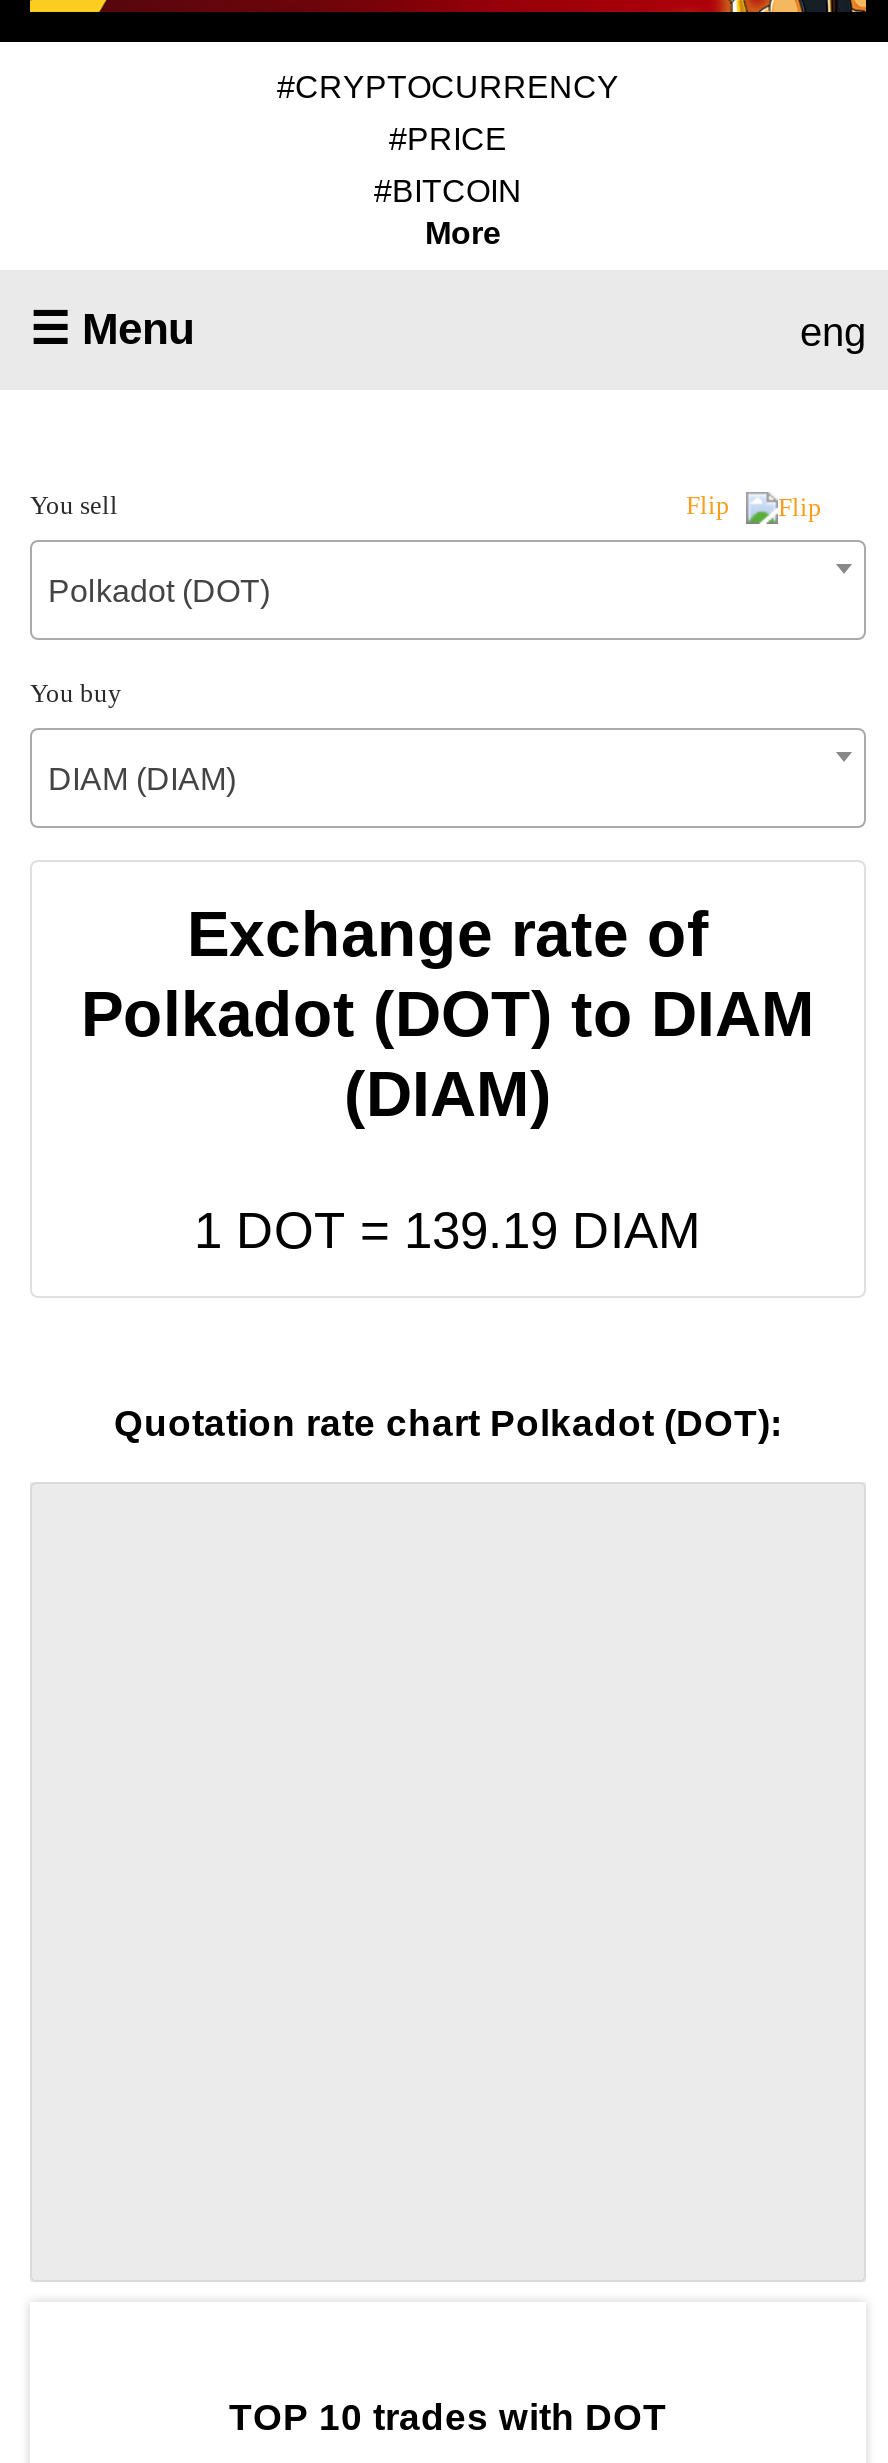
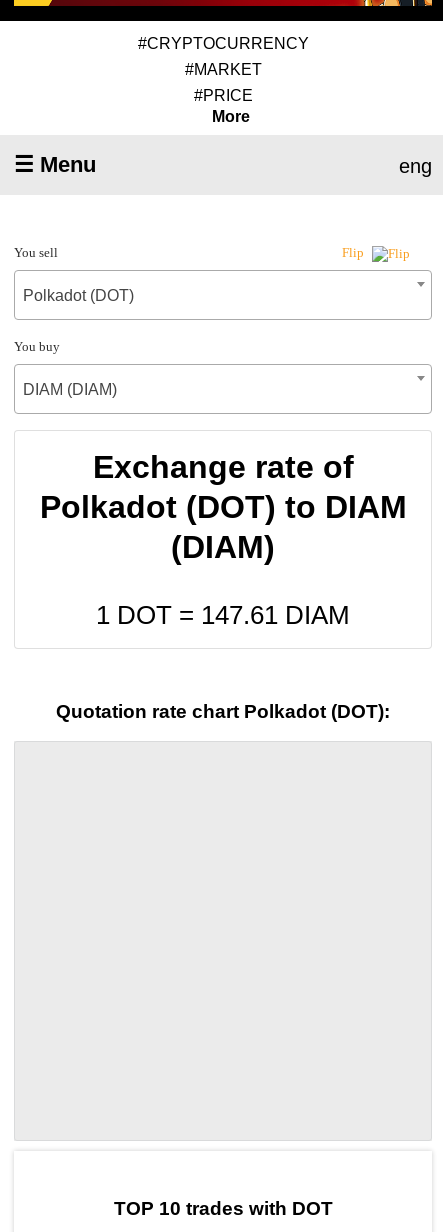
+ #MARKET

moved down: #PRICE

- #BITCOIN

- 1 DOT = 139.19 DIAM
+ 1 DOT = 147.61 DIAM
